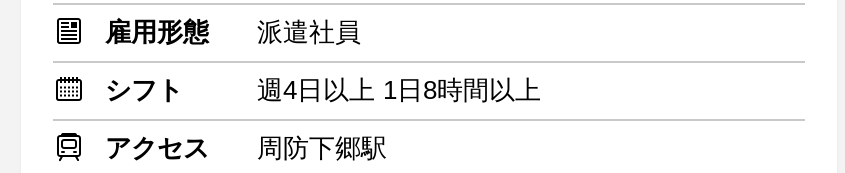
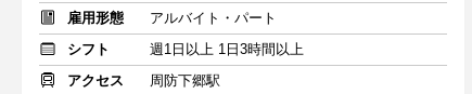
- 派遣社員
+ アルバイト・パート

- 週4日以上 1日8時間以上
+ 週1日以上 1日3時間以上
